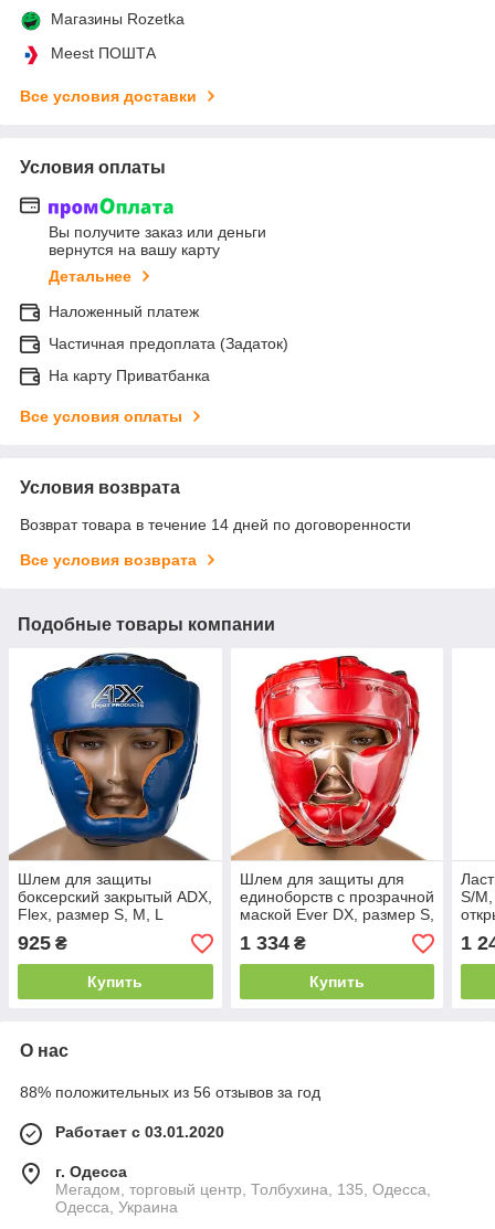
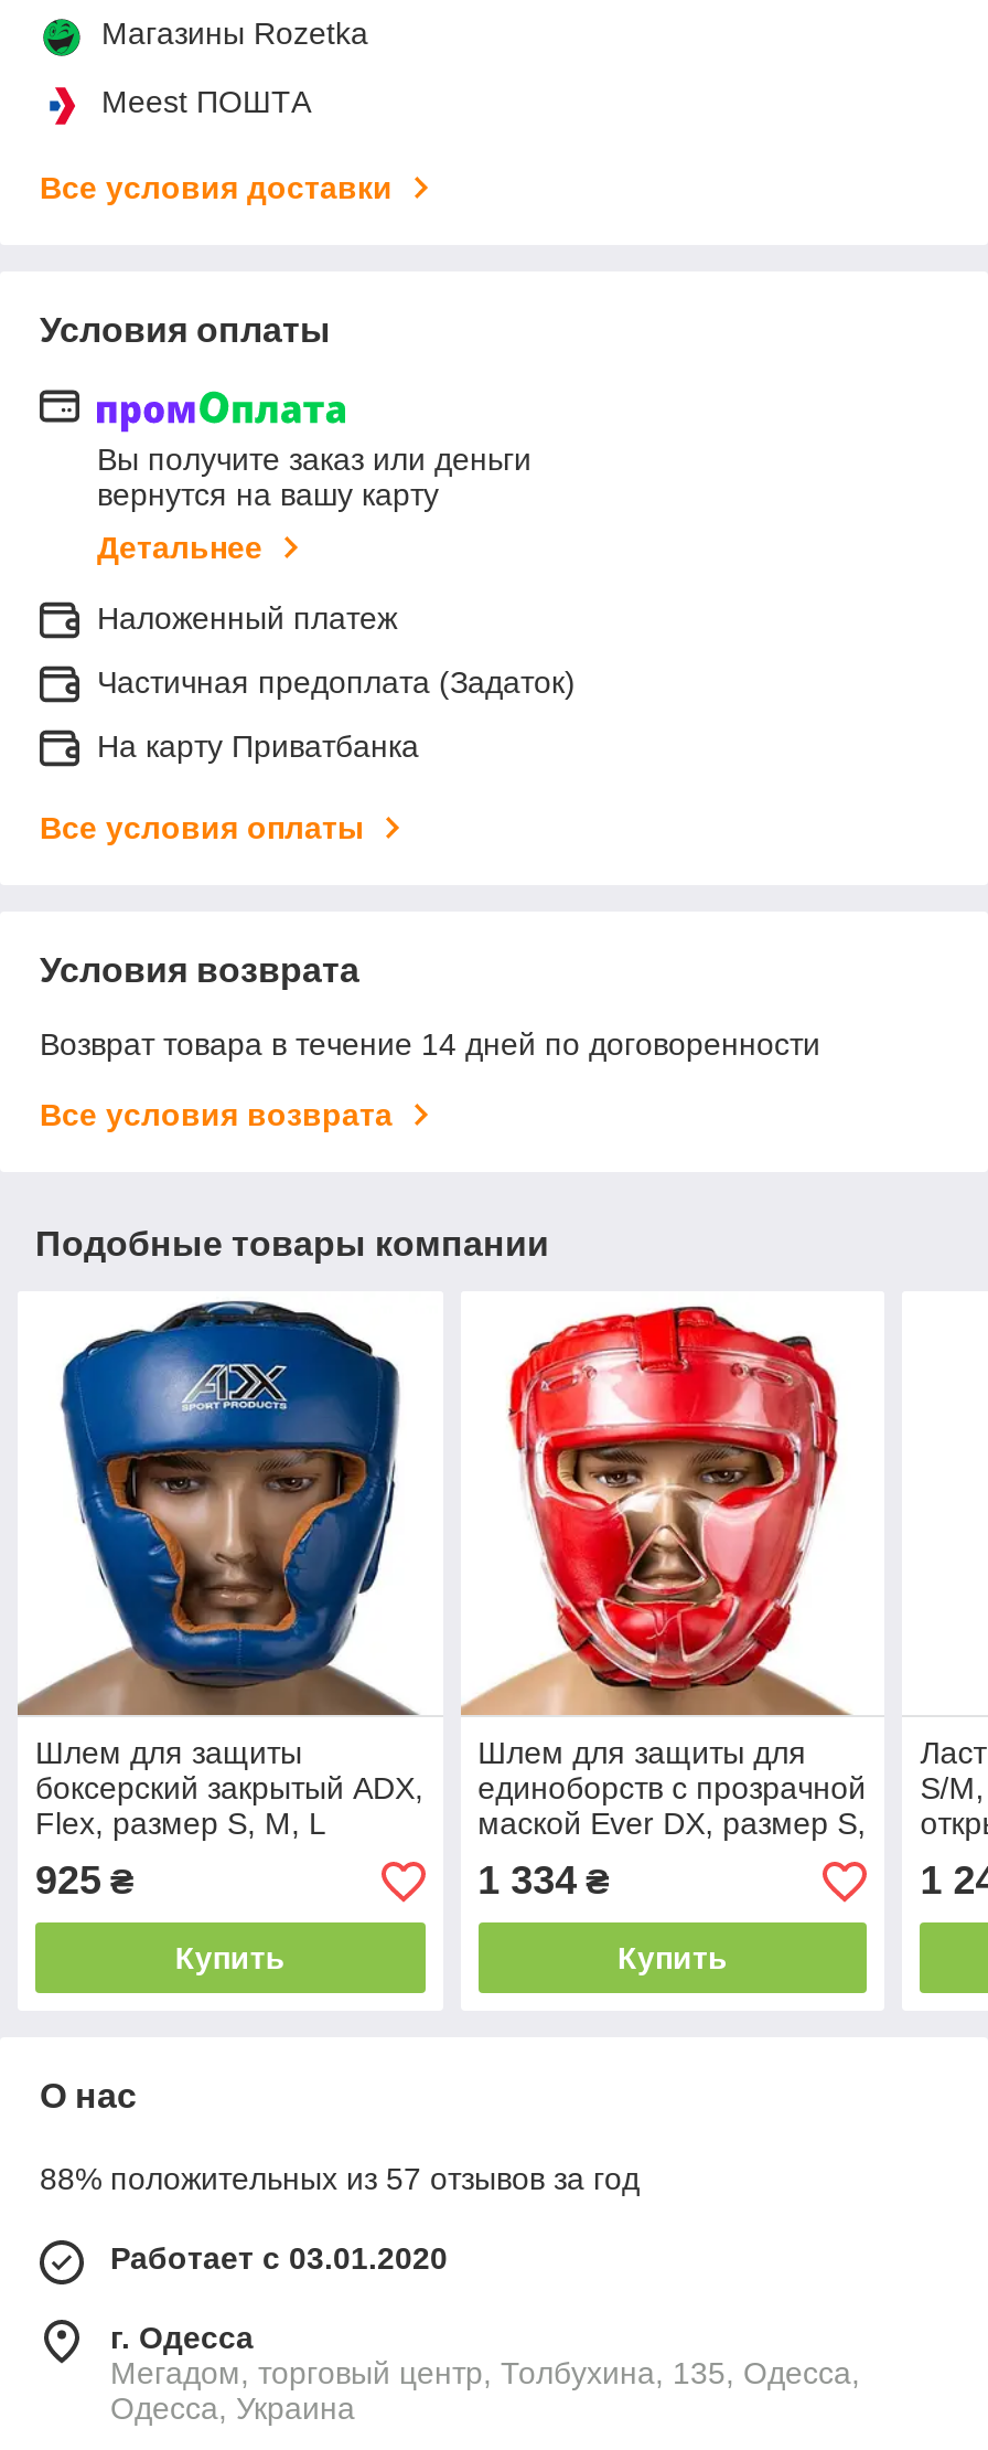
- 88% положительных из 56 отзывов за год
+ 88% положительных из 57 отзывов за год
